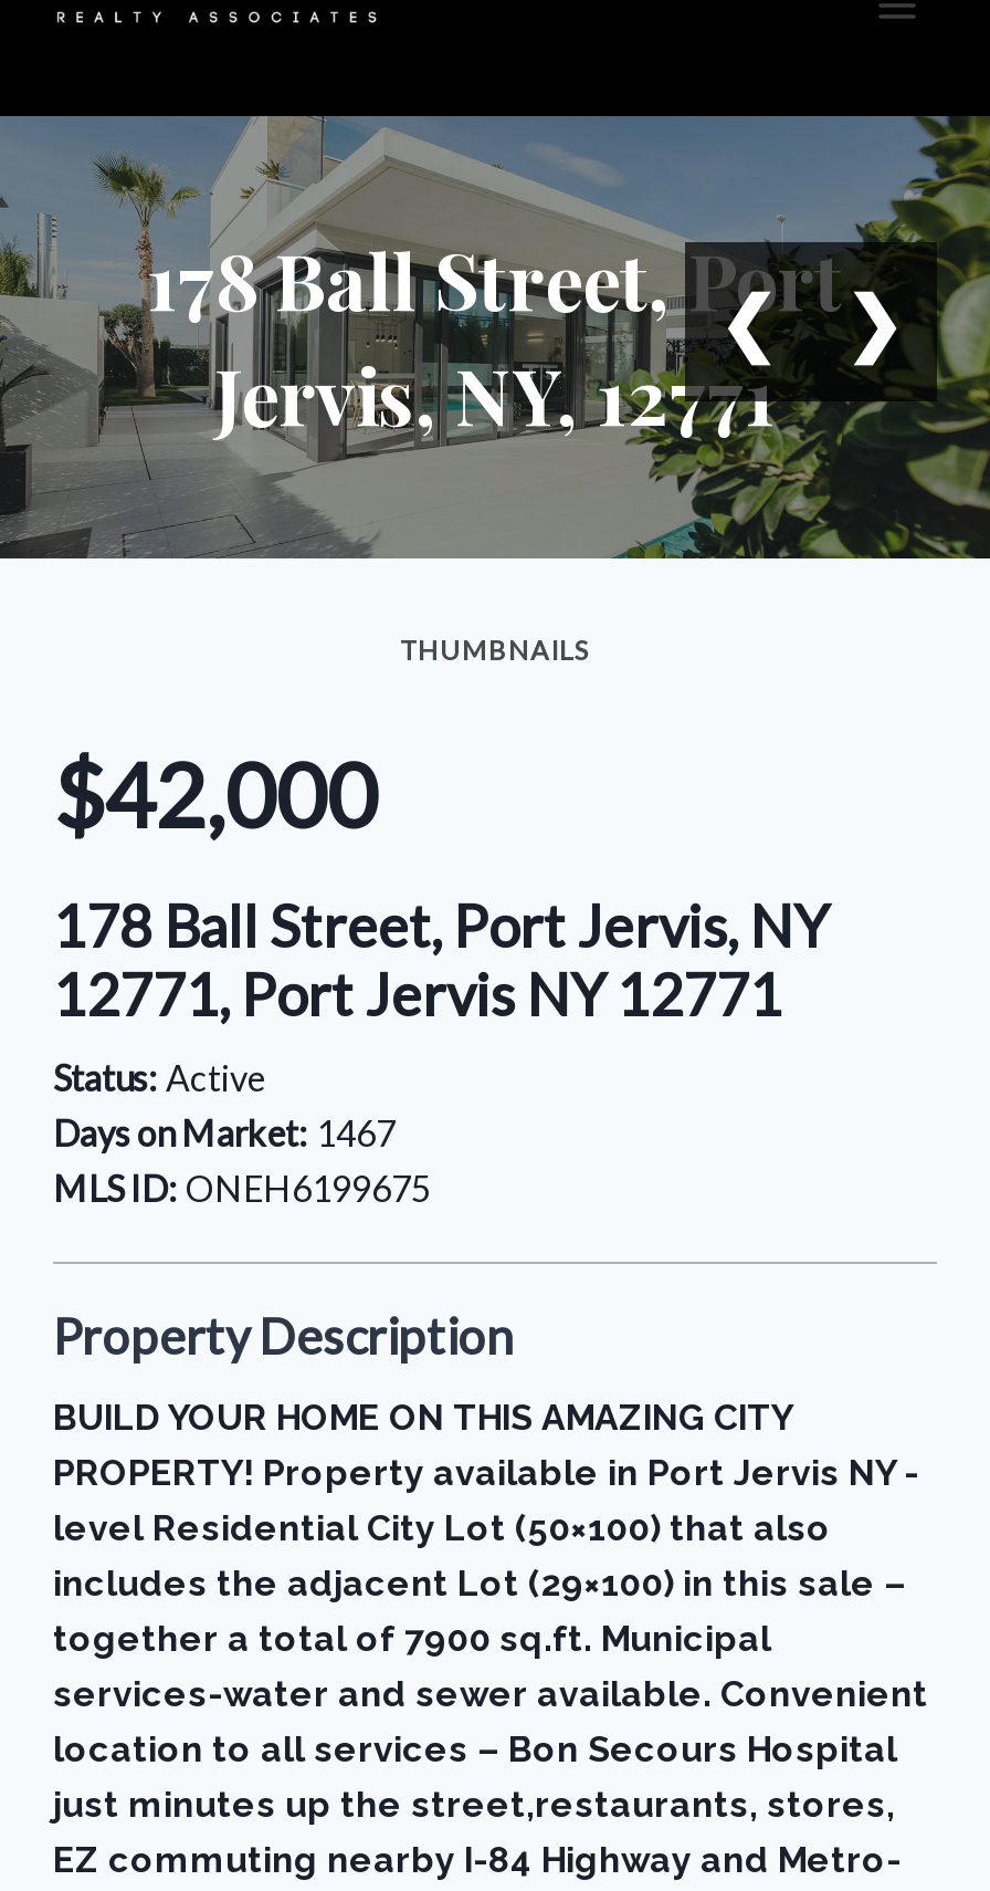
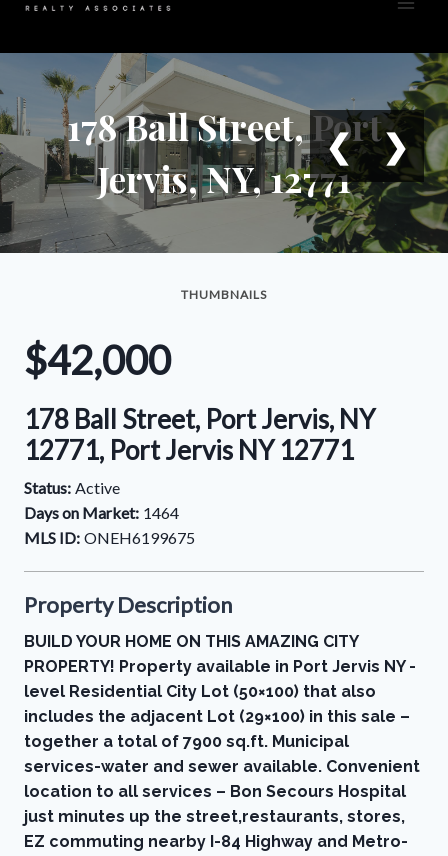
- Days on Market: 1467
+ Days on Market: 1464
